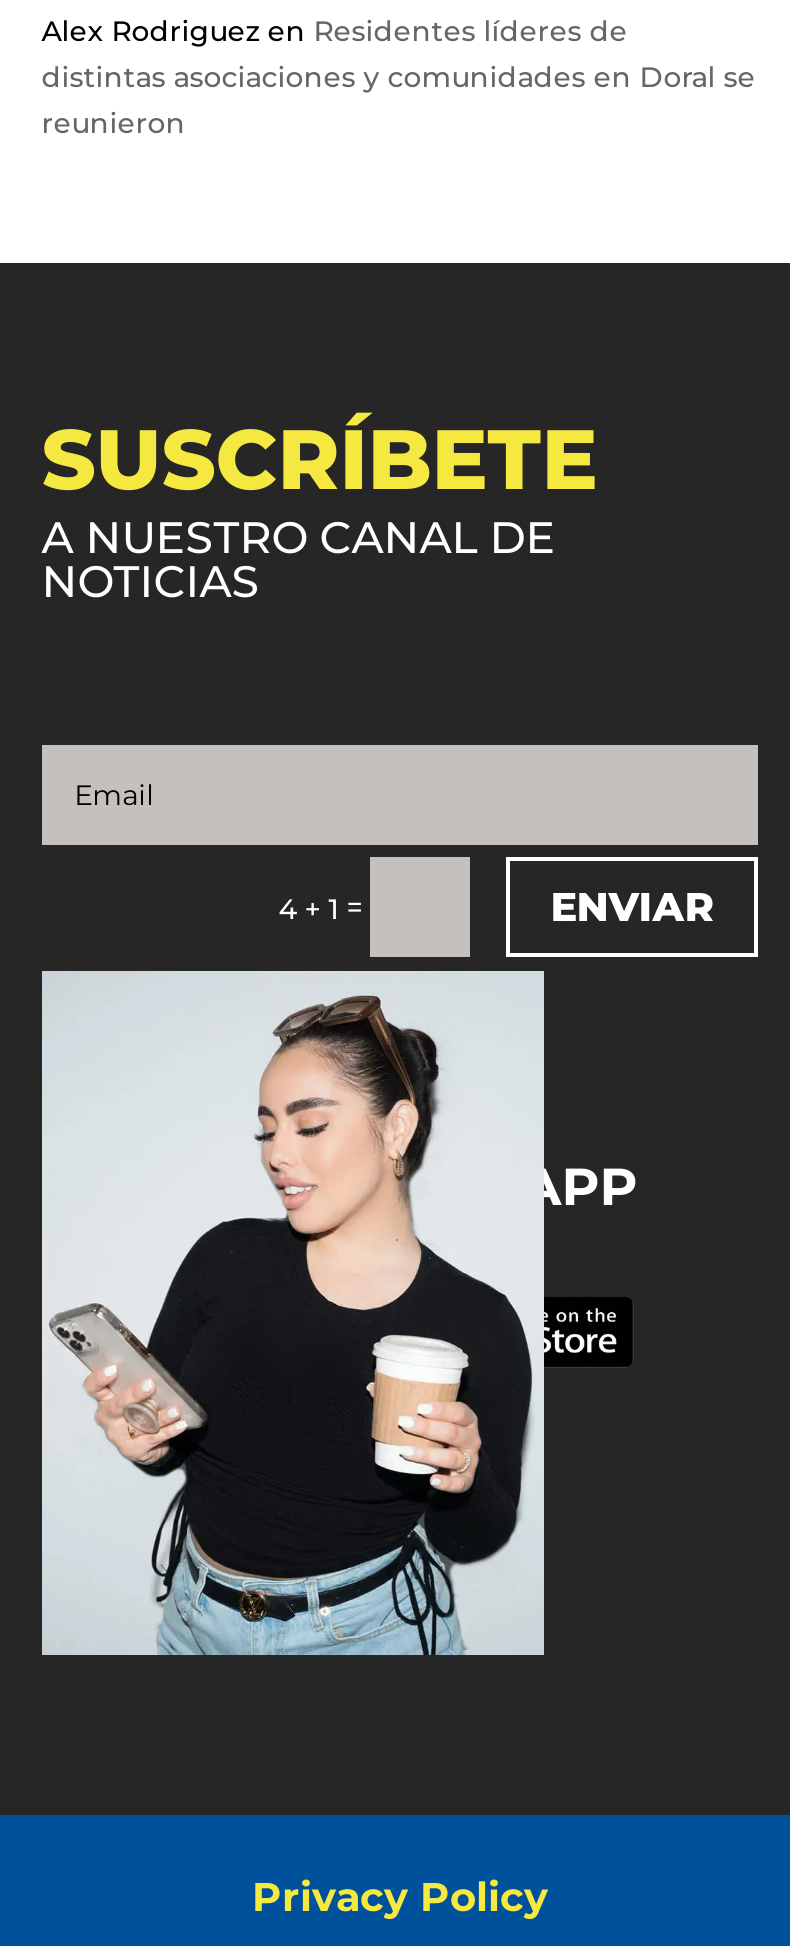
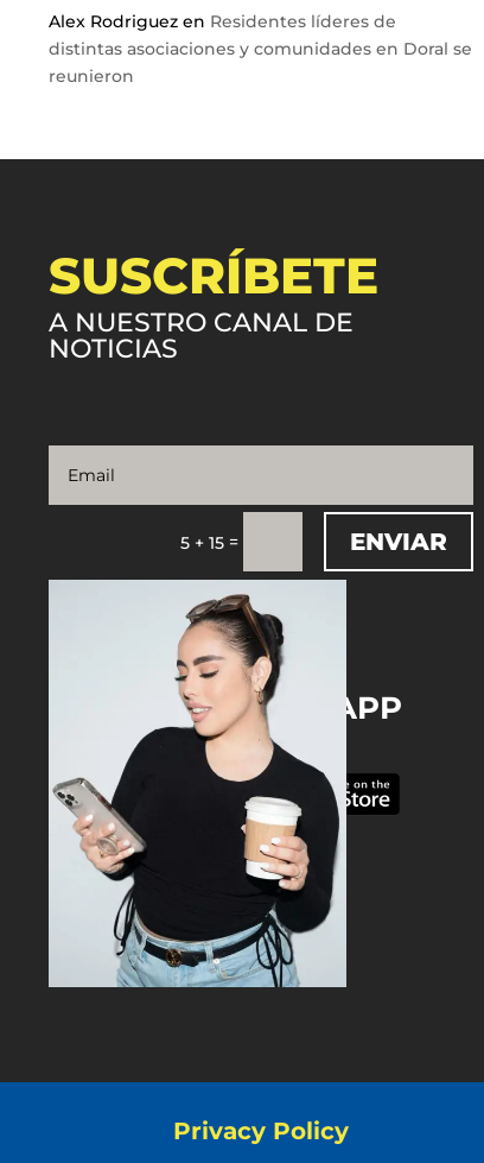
- 4 + 1 =
+ 5 + 15 =
